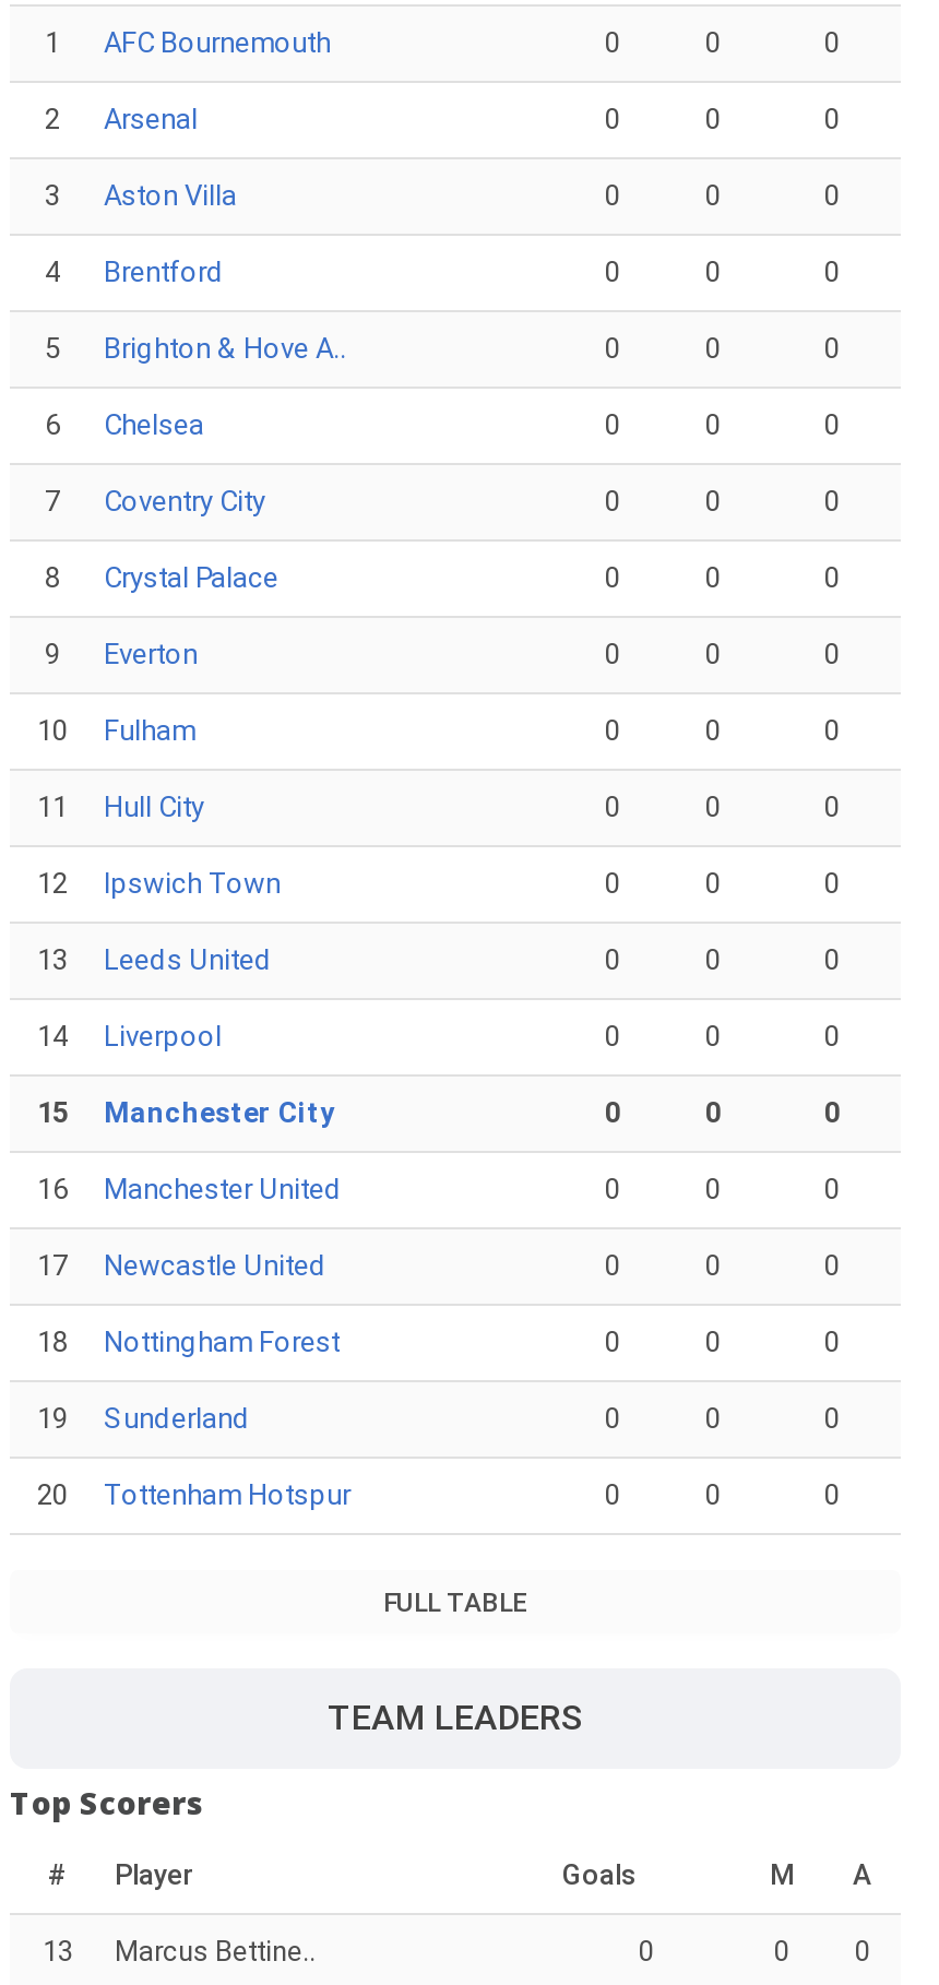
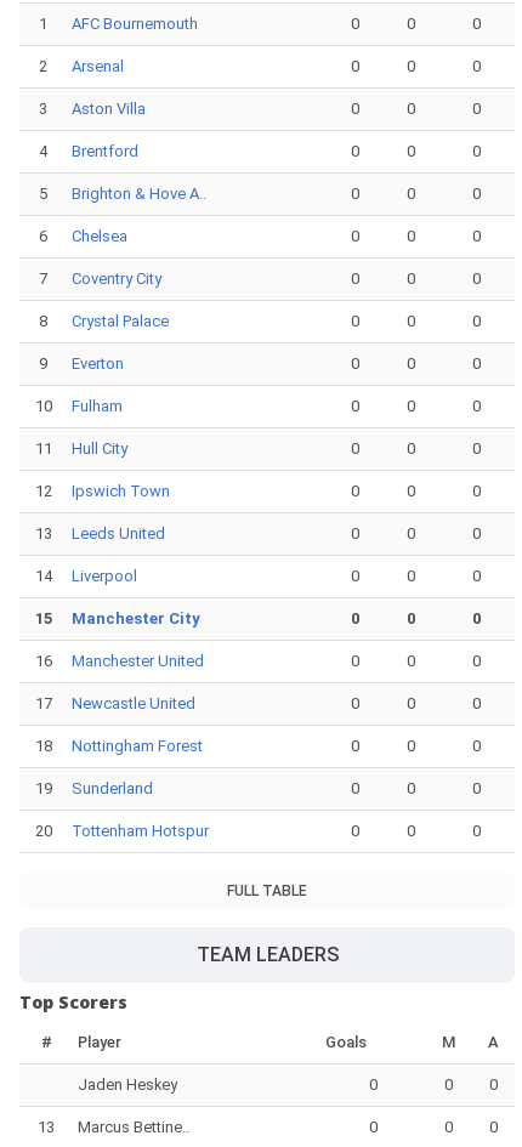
+ Jaden Heskey
+ 0
+ 0
+ 0
